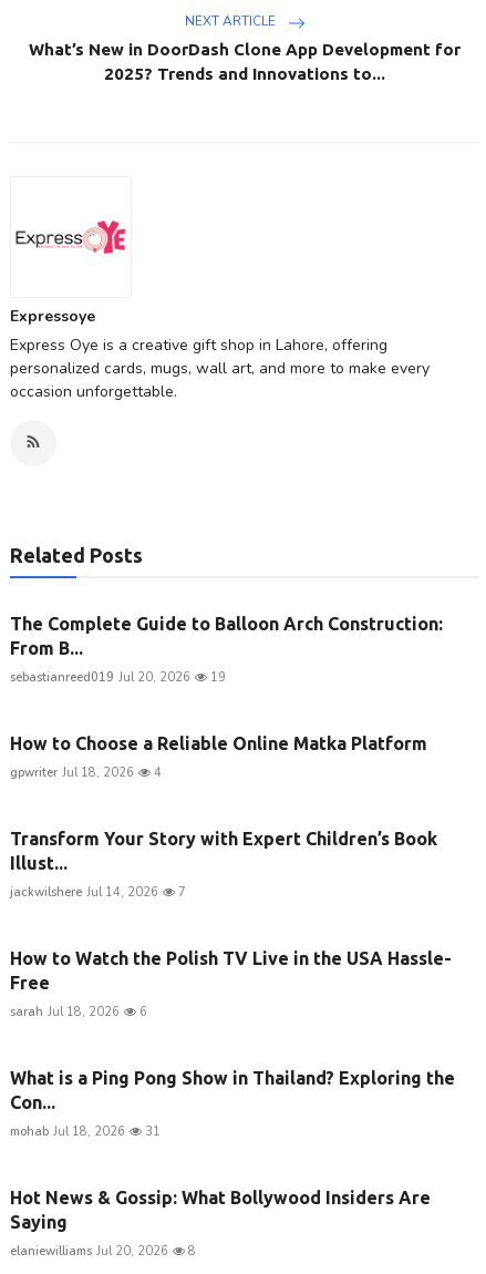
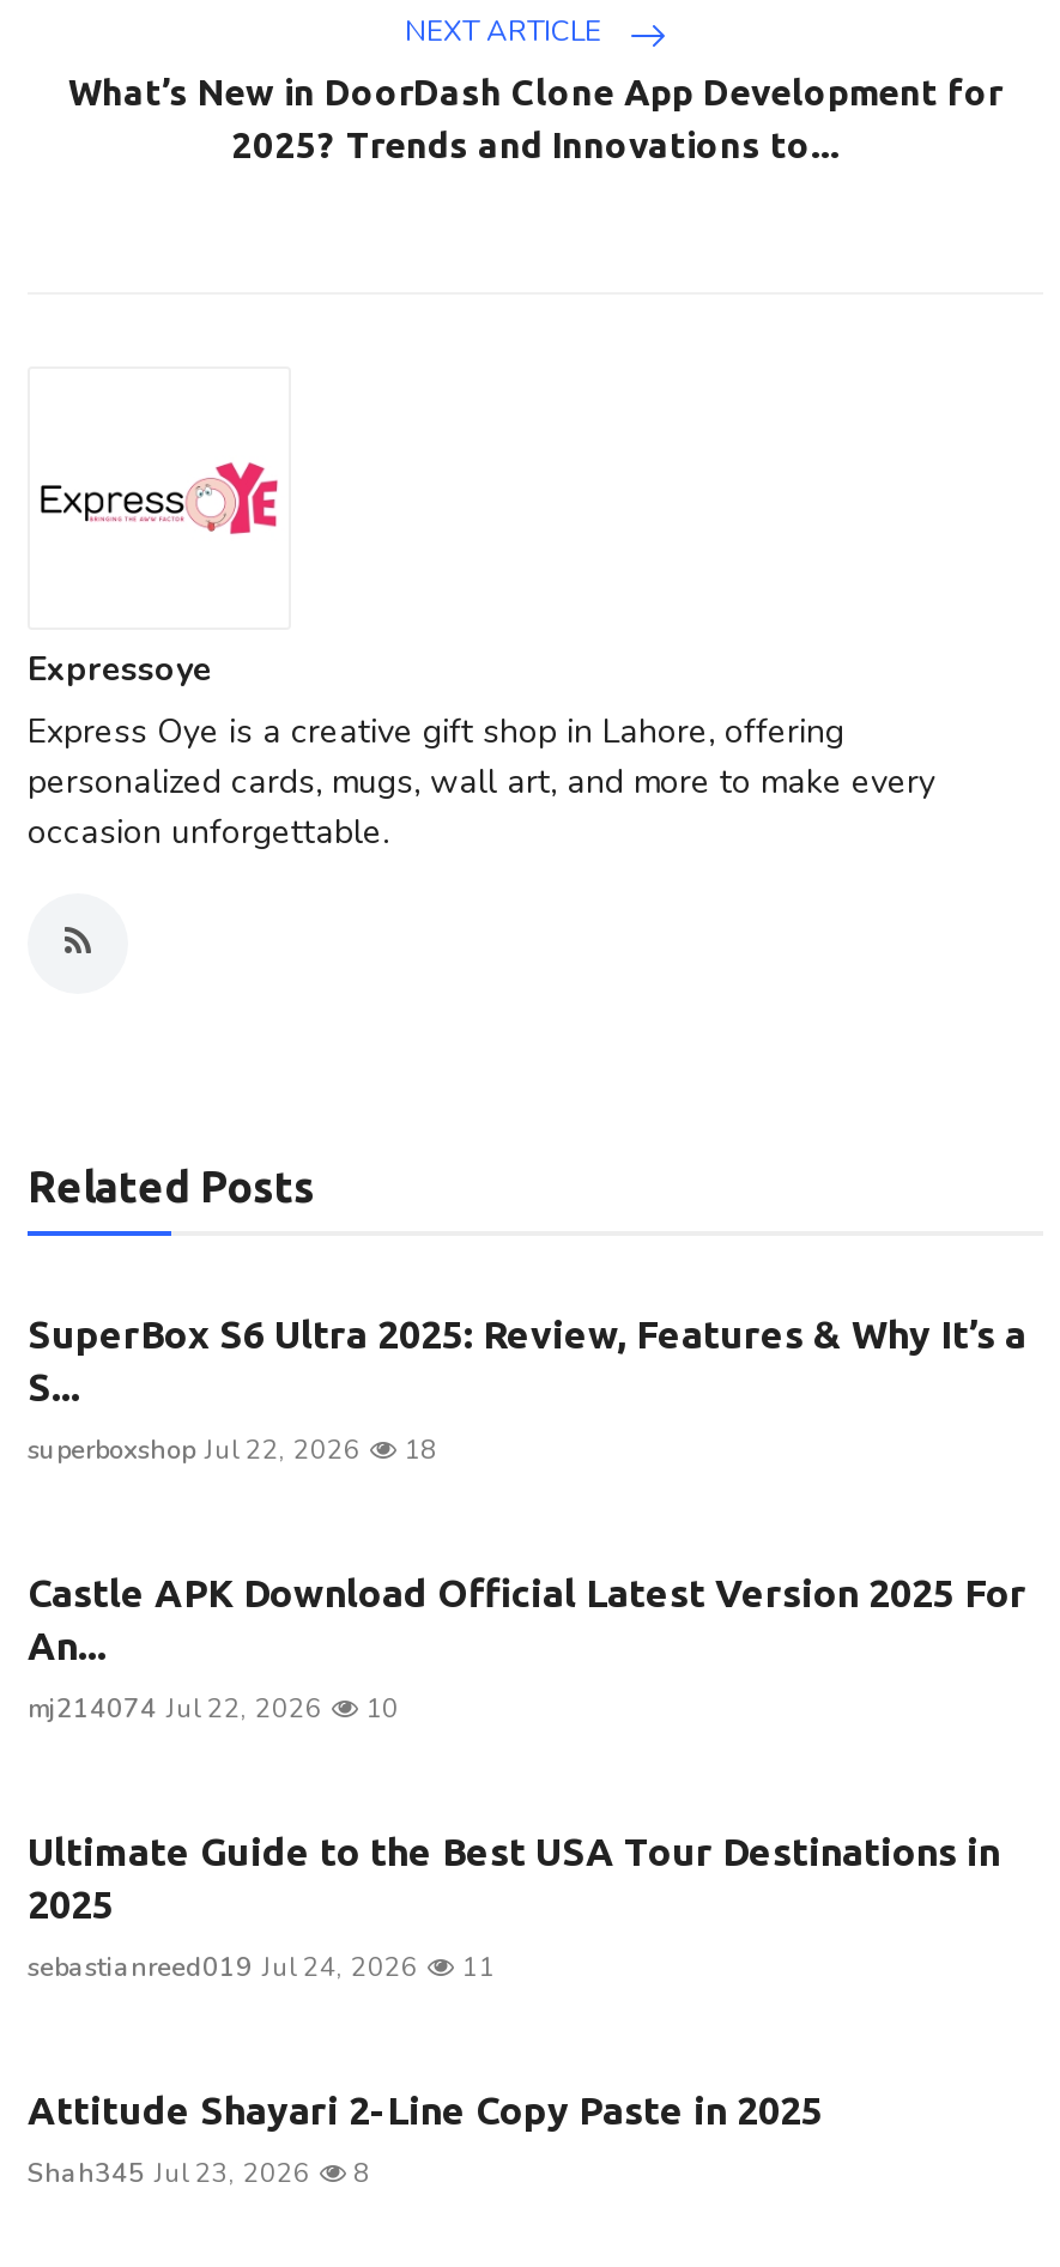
- The Complete Guide to Balloon Arch Construction:
- From B...
- sebastianreed019 Jul 20, 2026
- 19
- How to Choose a Reliable Online Matka Platform
- gpwriter Jul 18, 2026
- 4
- Transform Your Story with Expert Children’s Book
- Illust...
- jackwilshere Jul 14, 2026
- 7
- How to Watch the Polish TV Live in the USA Hassle-
- Free
- sarah Jul 18, 2026
- 6
- What is a Ping Pong Show in Thailand? Exploring the
- Con...
- mohab Jul 18, 2026
- 31
- Hot News & Gossip: What Bollywood Insiders Are
- Saying
- elaniewilliams Jul 20, 2026
+ SuperBox S6 Ultra 2025: Review, Features & Why It’s a
+ S...
+ superboxshop Jul 22, 2026
+ 18
+ Castle APK Download Official Latest Version 2025 For
+ An...
+ mj214074 Jul 22, 2026
+ 10
+ Ultimate Guide to the Best USA Tour Destinations in
+ 2025
+ sebastianreed019 Jul 24, 2026
+ 11
+ Attitude Shayari 2-Line Copy Paste in 2025
+ Shah345 Jul 23, 2026
